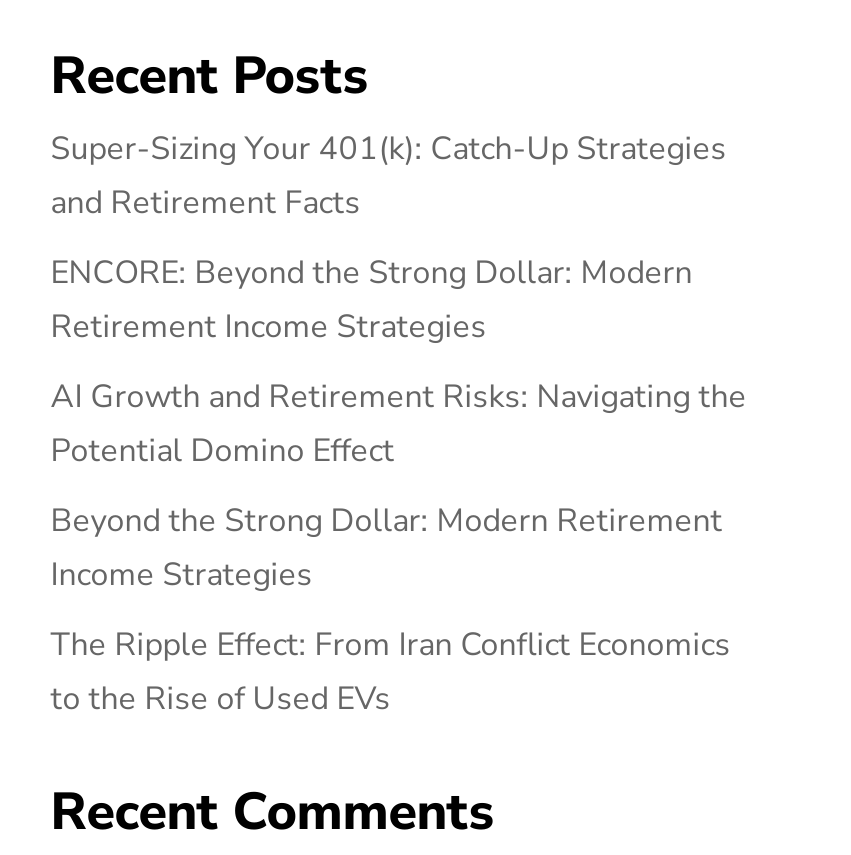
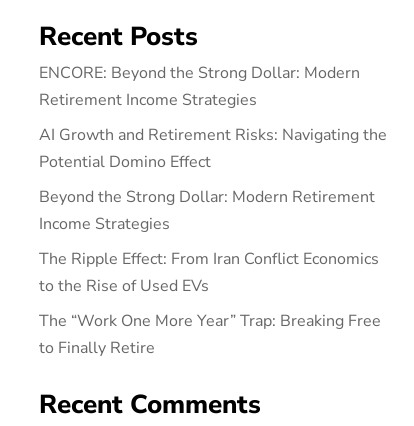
- Super-Sizing Your 401(k): Catch-Up Strategies
- and Retirement Facts

moved up: ENCORE: Beyond the Strong Dollar: Modern | Retirement Income Strategies | AI Growth and Retirement Risks: Navigating the | Potential Domino Effect | Beyond the Strong Dollar: Modern Retirement | Income Strategies | The Ripple Effect: From Iran Conflict Economics | to the Rise of Used EVs

+ The “Work One More Year” Trap: Breaking Free
+ to Finally Retire
